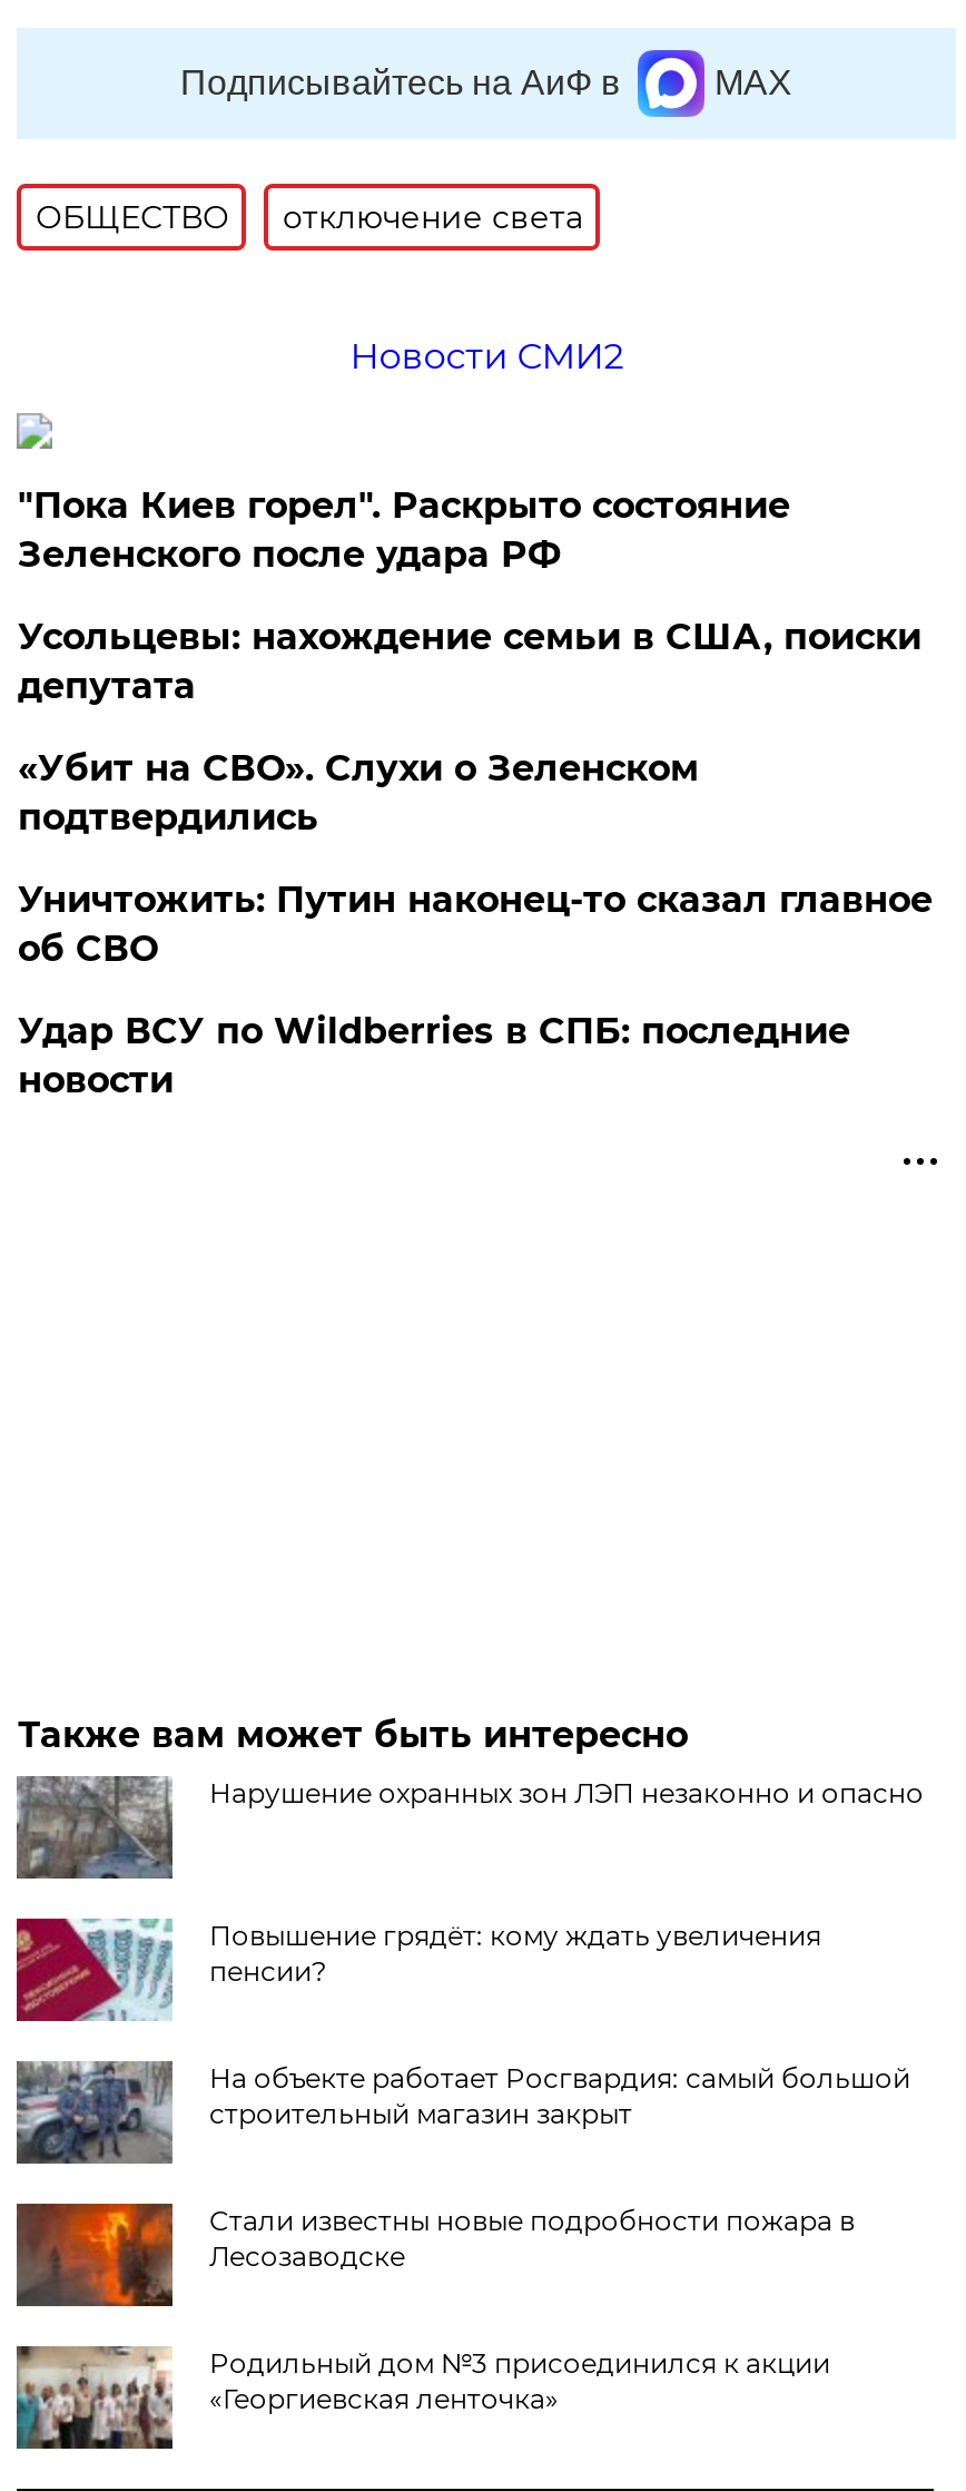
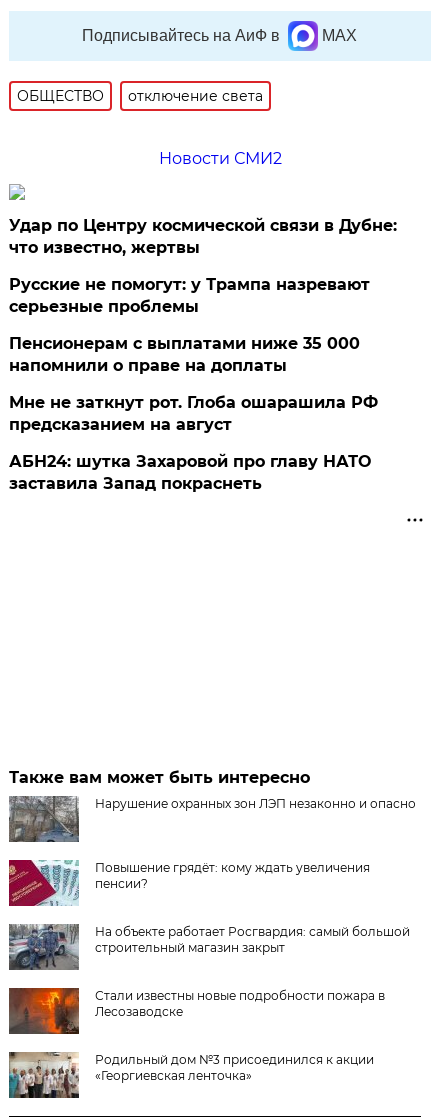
- "Пока Киев горел". Раскрыто состояние
- Зеленского после удара РФ
+ Удар по Центру космической связи в Дубне:
+ что известно, жертвы

- Усольцевы: нахождение семьи в США, поиски
- депутата
+ Русские не помогут: у Трампа назревают
+ серьезные проблемы

- «Убит на СВО». Слухи о Зеленском
- подтвердились
+ Пенсионерам с выплатами ниже 35 000
+ напомнили о праве на доплаты

- Уничтожить: Путин наконец-то сказал главное
- об СВО
+ Мне не заткнут рот. Глоба ошарашила РФ
+ предсказанием на август

- Удар ВСУ по Wildberries в СПБ: последние
- новости
+ АБН24: шутка Захаровой про главу НАТО
+ заставила Запад покраснеть
